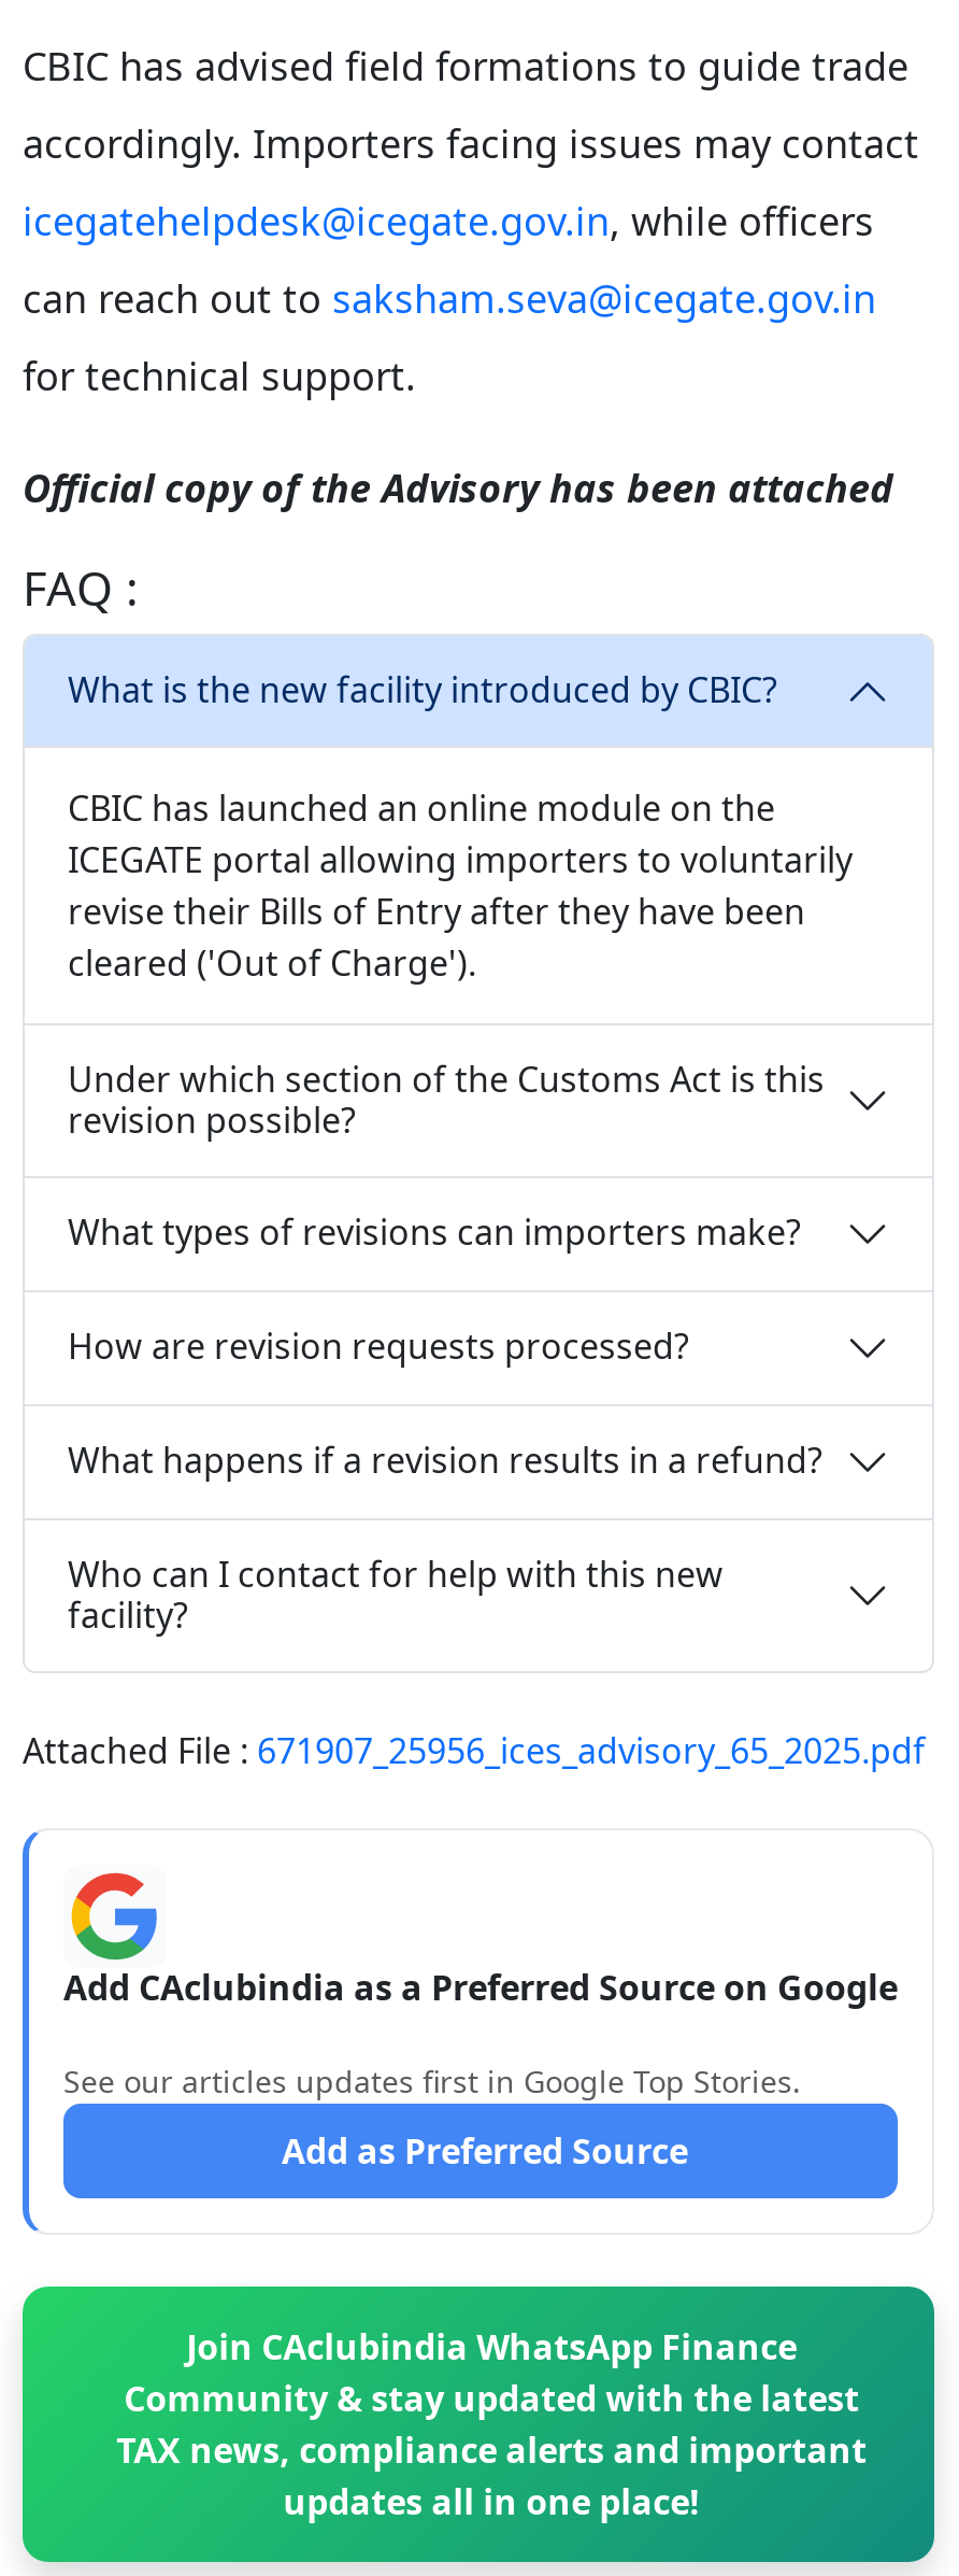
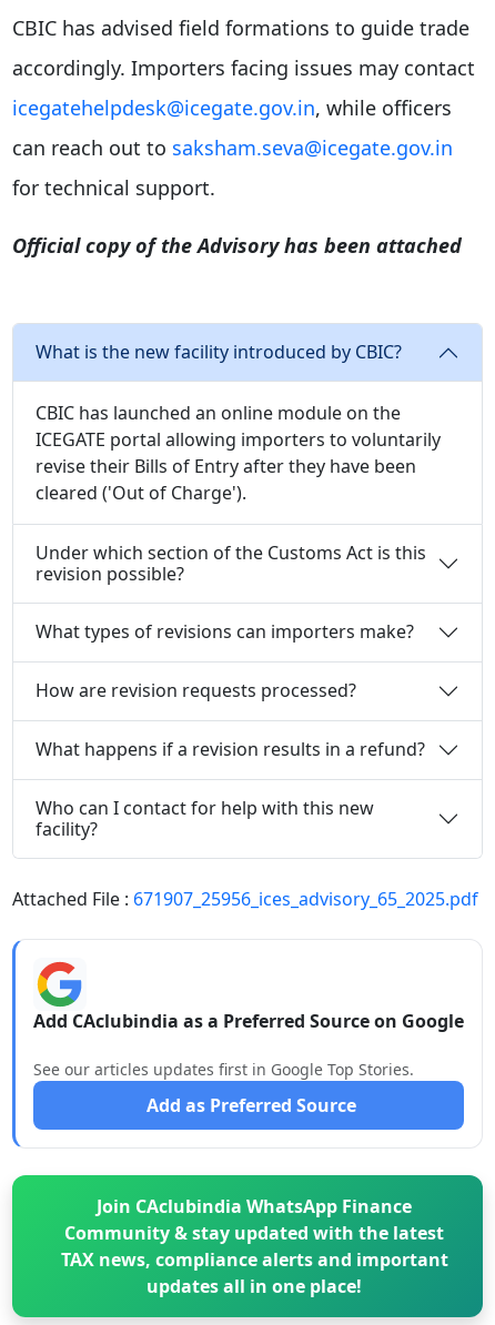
- FAQ :
